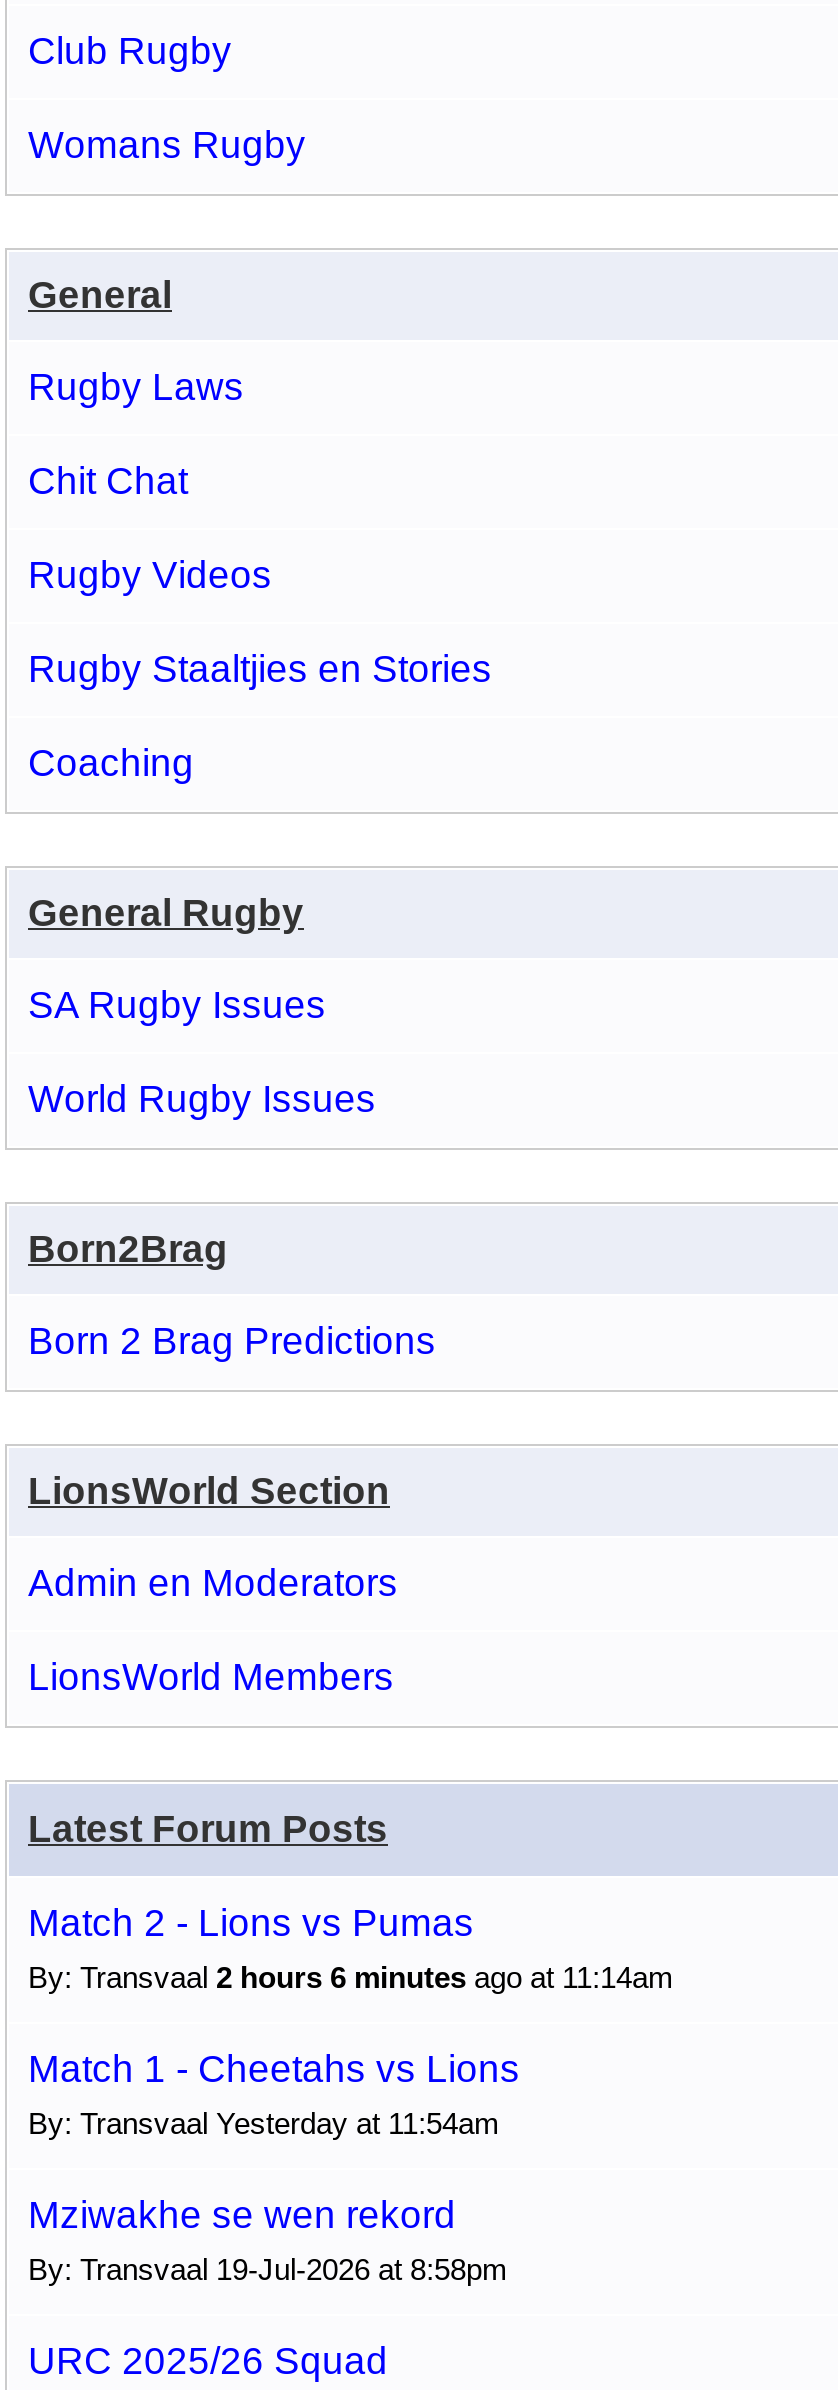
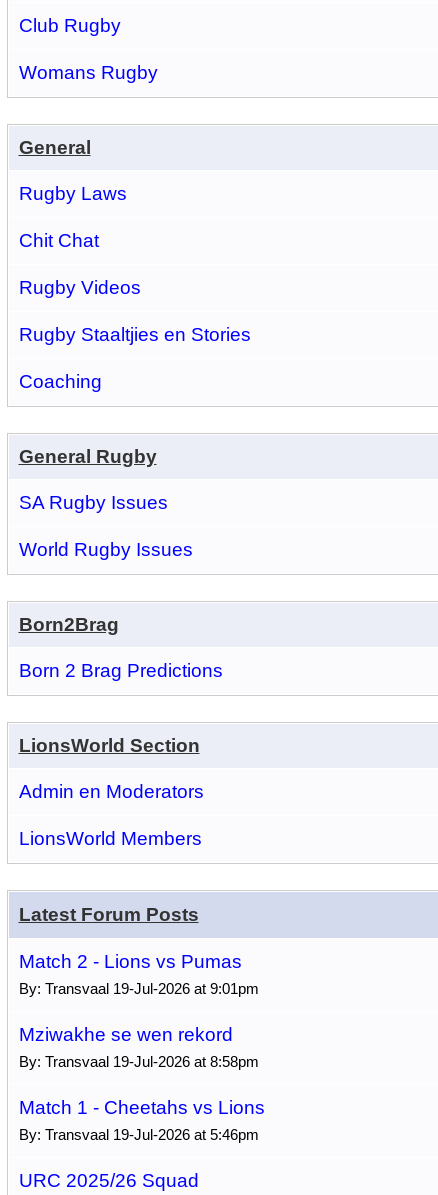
- By: Transvaal 2 hours 6 minutes ago at 11:14am
- By: Transvaal Yesterday at 11:54am
+ By: Transvaal 19-Jul-2026 at 9:01pm

moved down: Match 1 - Cheetahs vs Lions

moved up: Mziwakhe se wen rekord | By: Transvaal 19-Jul-2026 at 8:58pm

+ By: Transvaal 19-Jul-2026 at 5:46pm
